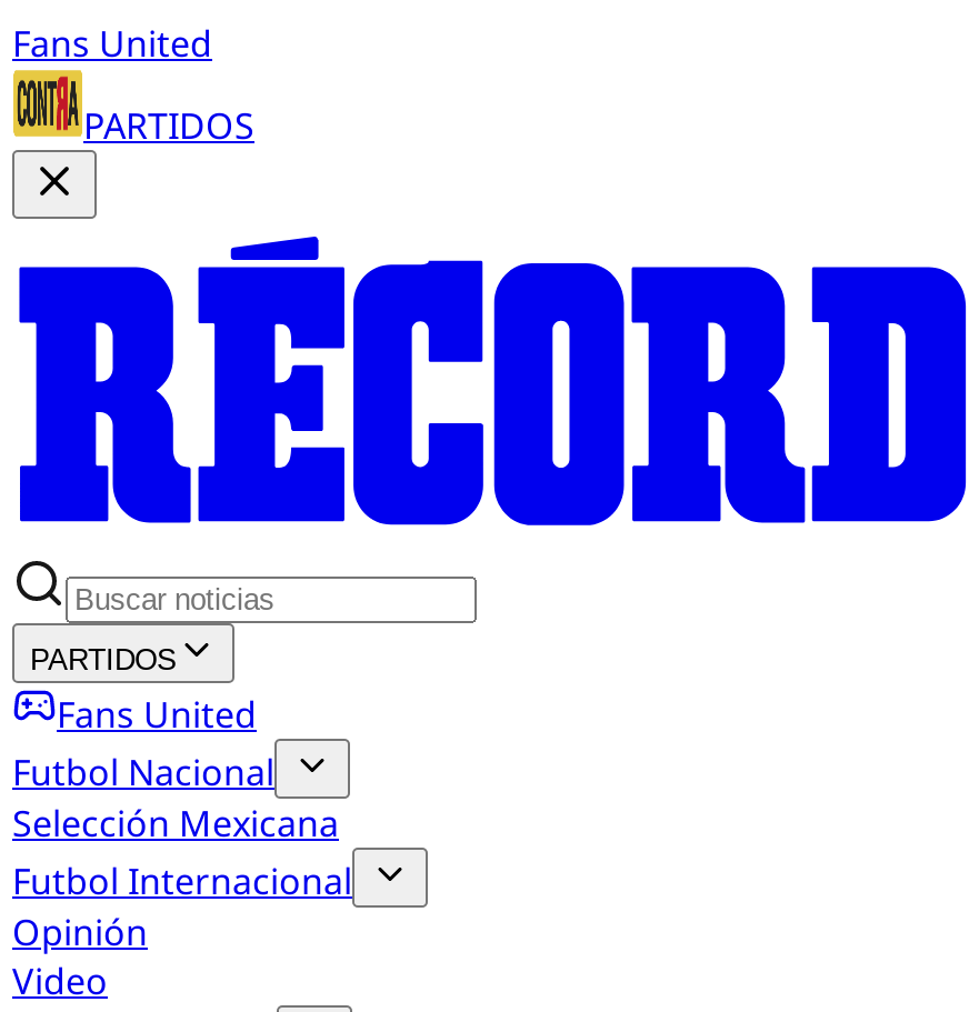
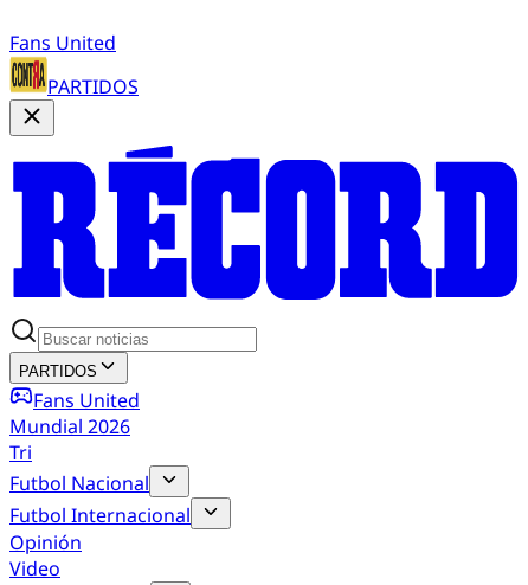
+ Mundial 2026
+ Tri

moved down: Futbol Nacional

- Selección Mexicana
